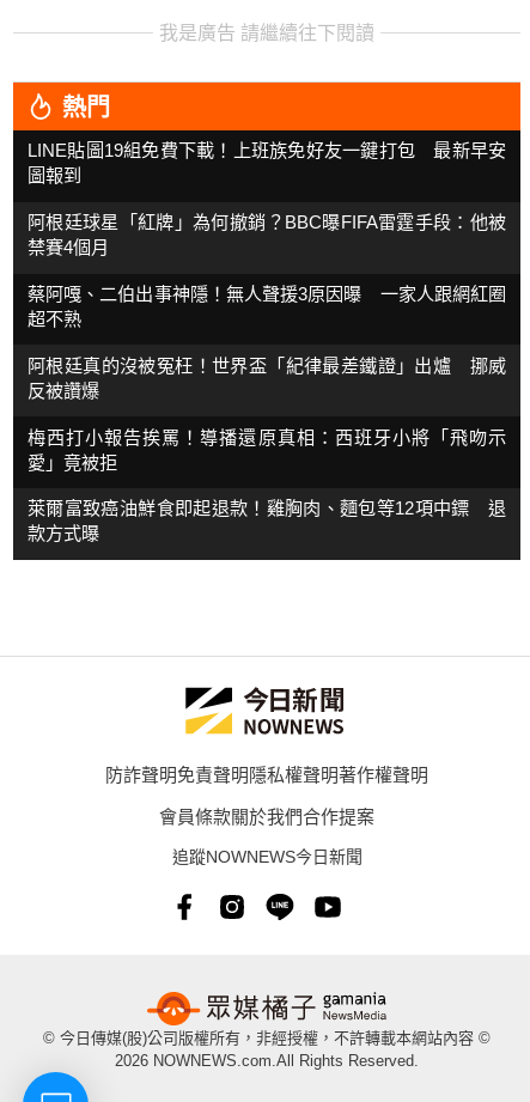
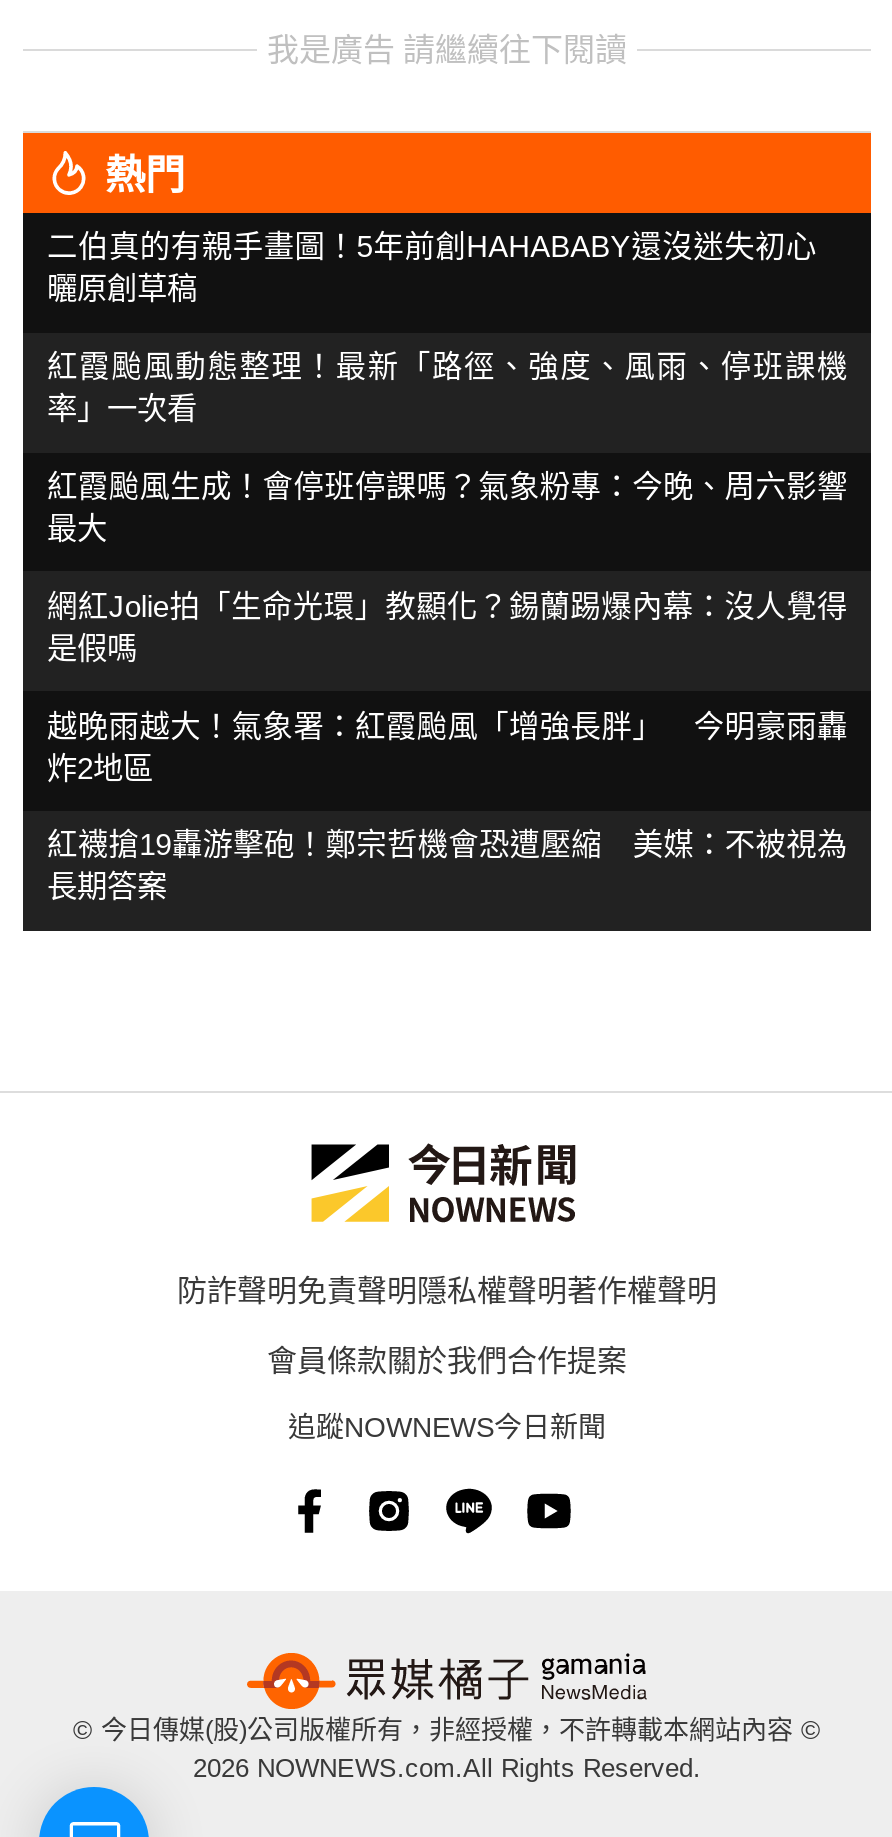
- LINE貼圖19組免費下載！上班族免好友一鍵打包 最新早安
- 圖報到
+ 二伯真的有親手畫圖！5年前創HAHABABY還沒迷失初心
+ 曬原創草稿

- 阿根廷球星「紅牌」為何撤銷？BBC曝FIFA雷霆手段：他被
- 禁賽4個月
+ 紅霞颱風動態整理！最新「路徑、強度、風雨、停班課機
+ 率」一次看

- 蔡阿嘎、二伯出事神隱！無人聲援3原因曝 一家人跟網紅圈
- 超不熟
+ 紅霞颱風生成！會停班停課嗎？氣象粉專：今晚、周六影響
+ 最大

- 阿根廷真的沒被冤枉！世界盃「紀律最差鐵證」出爐 挪威
- 反被讚爆
+ 網紅Jolie拍「生命光環」教顯化？錫蘭踢爆內幕：沒人覺得
+ 是假嗎

- 梅西打小報告挨罵！導播還原真相：西班牙小將「飛吻示
- 愛」竟被拒
+ 越晚雨越大！氣象署：紅霞颱風「增強長胖」 今明豪雨轟
+ 炸2地區

- 萊爾富致癌油鮮食即起退款！雞胸肉、麵包等12項中鏢 退
- 款方式曝
+ 紅襪搶19轟游擊砲！鄭宗哲機會恐遭壓縮 美媒：不被視為
+ 長期答案
